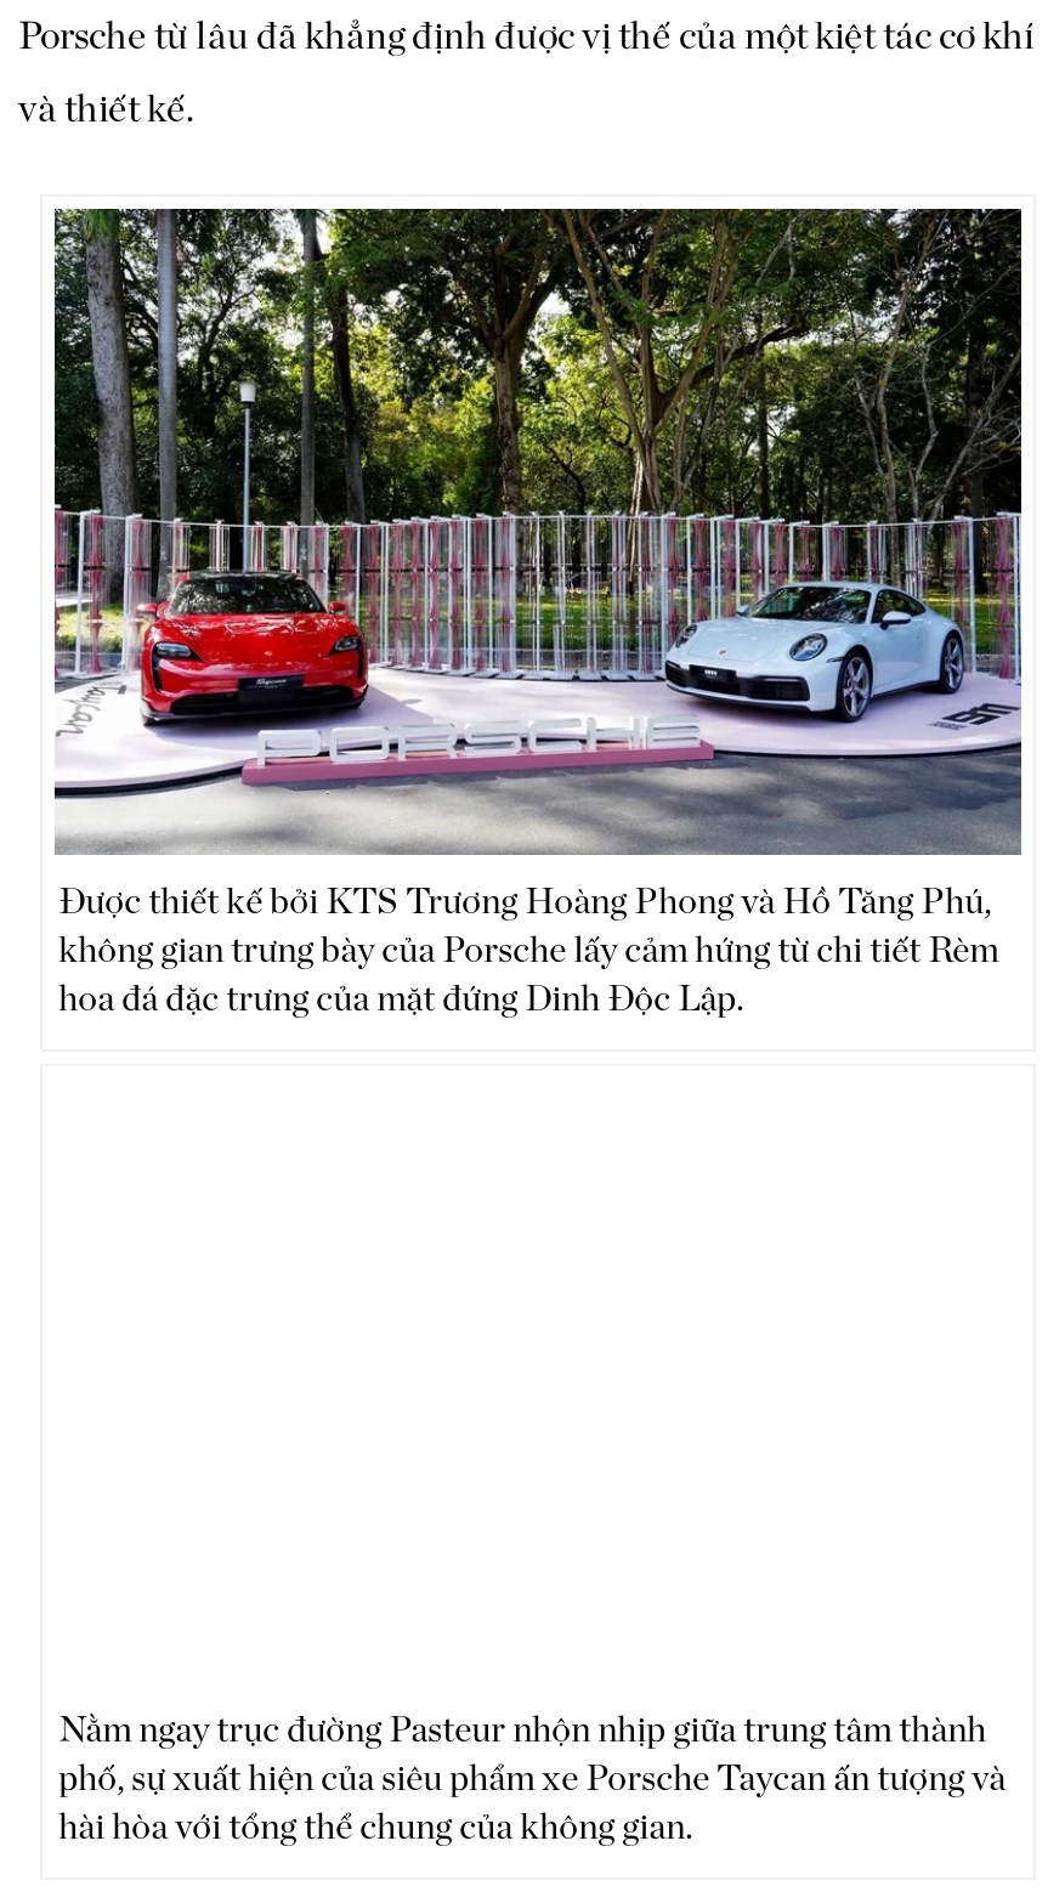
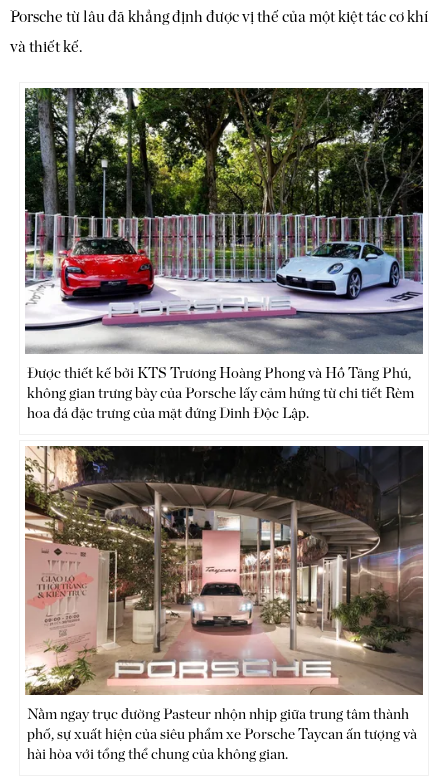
+ [image]
